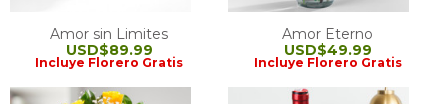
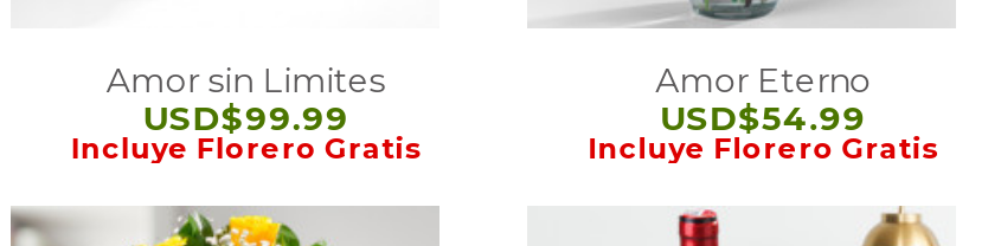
- USD$89.99
+ USD$99.99

- USD$49.99
+ USD$54.99
